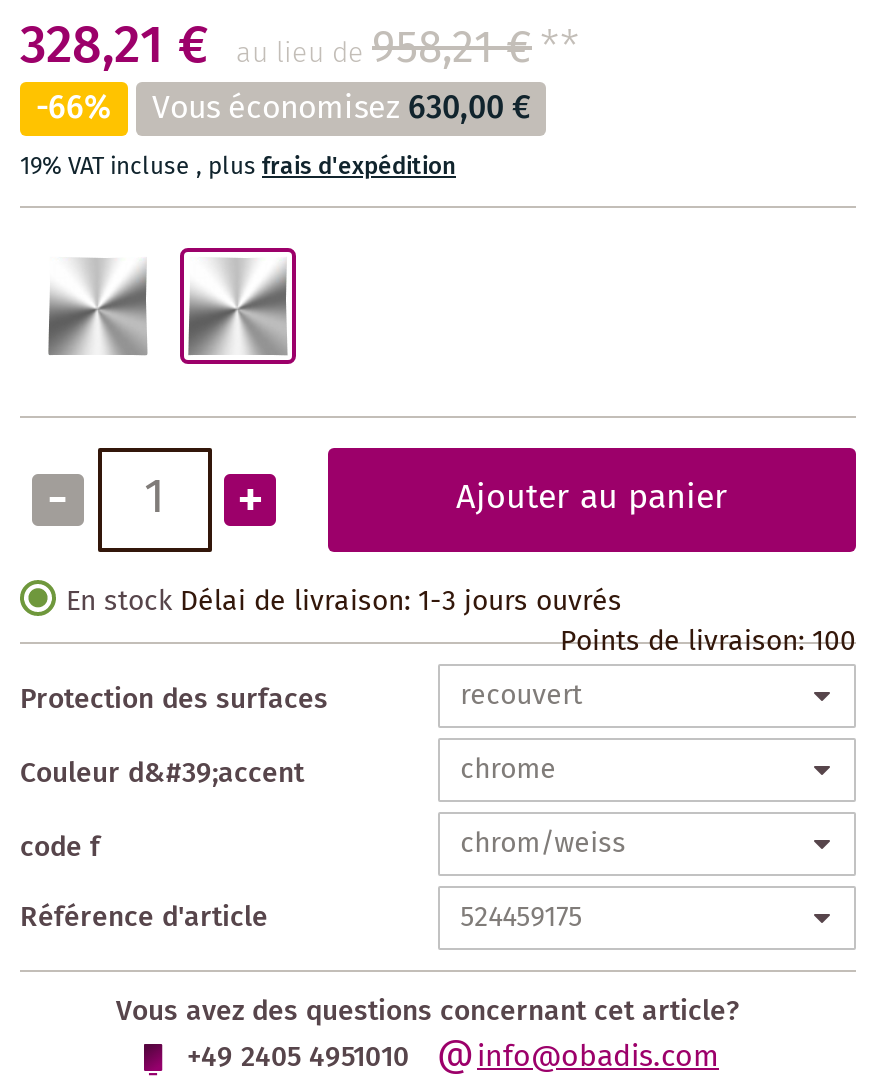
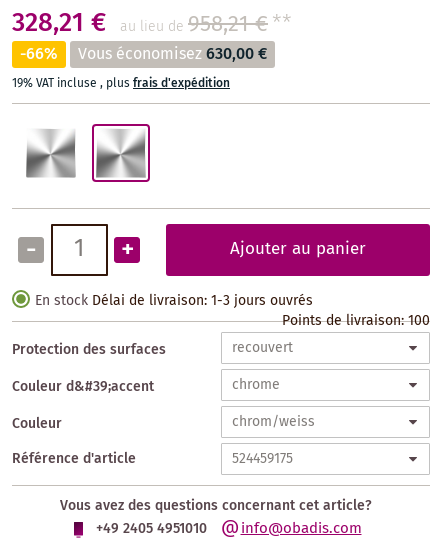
- code f
+ Couleur
